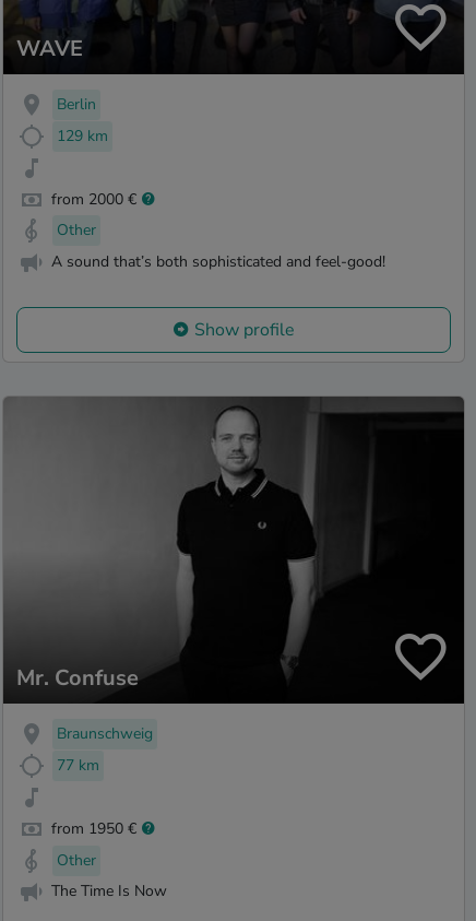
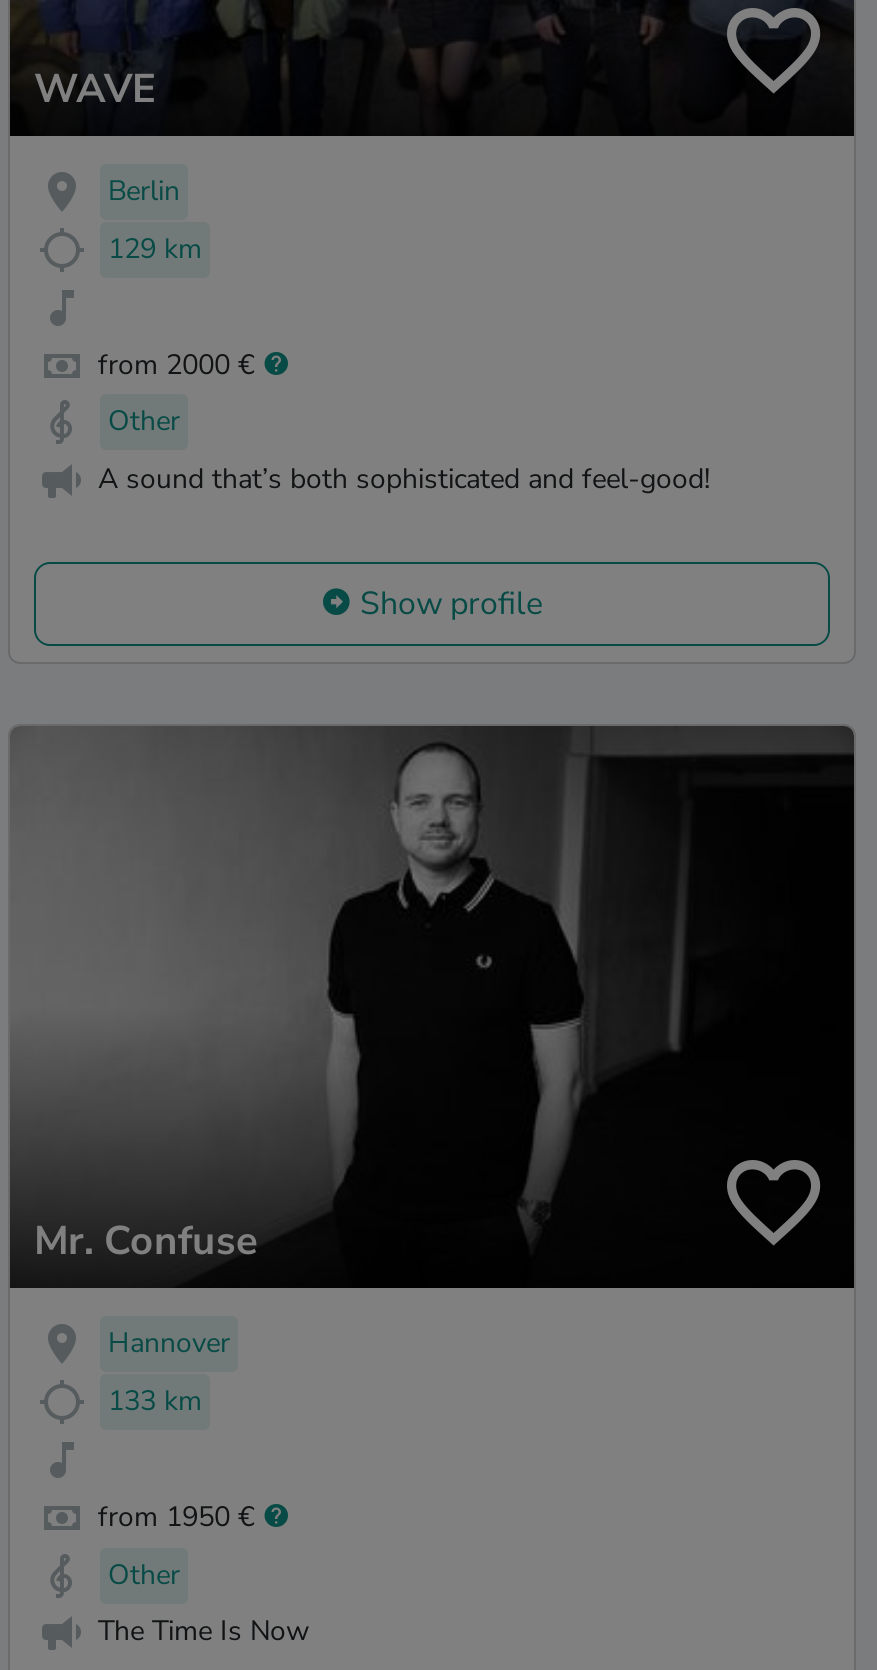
- Braunschweig
+ Hannover

- 77 km
+ 133 km
